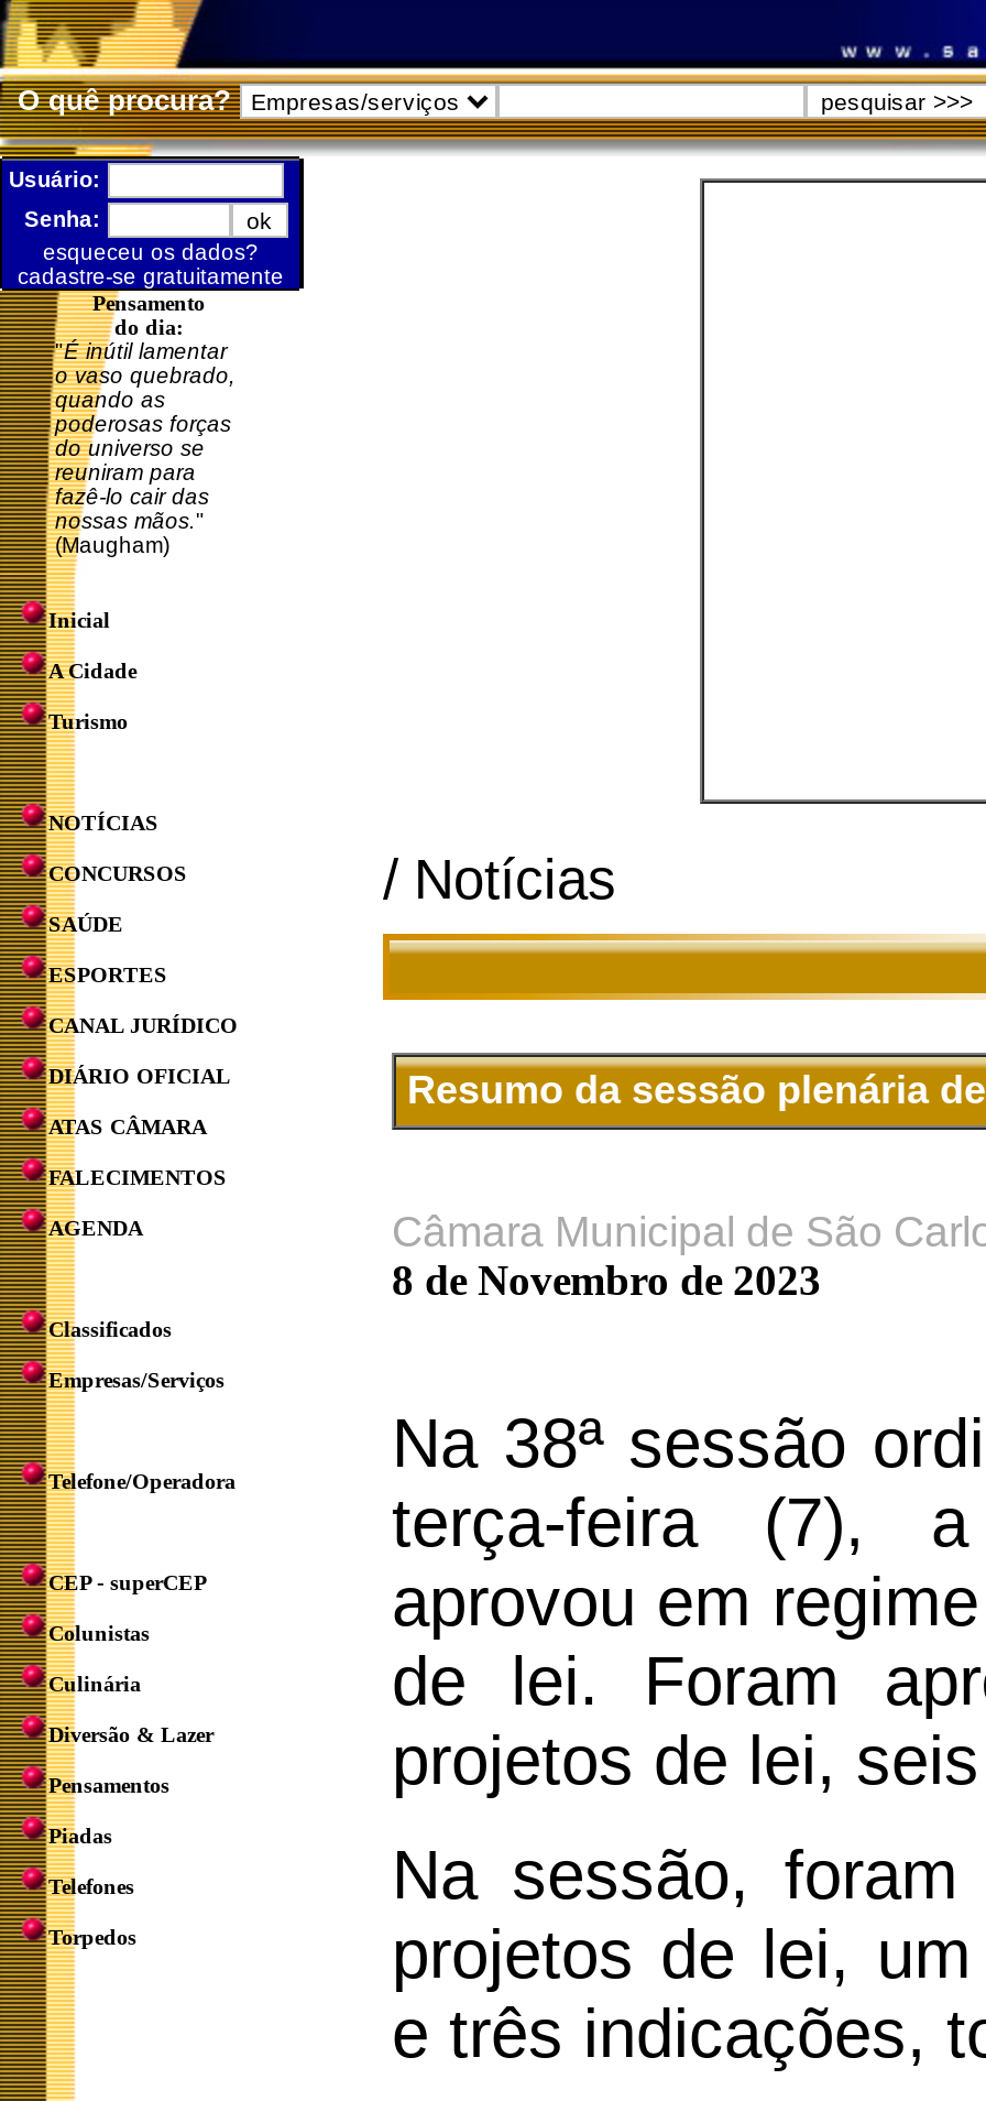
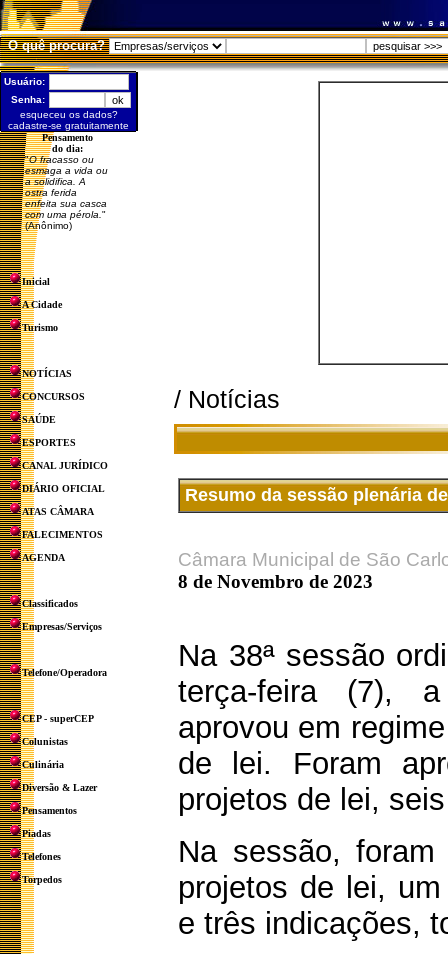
- "É inútil lamentar
- o vaso quebrado,
- quando as
- poderosas forças
- do universo se
- reuniram para
- fazê-lo cair das
- nossas mãos. "
- (Maugham)
+ "O fracasso ou
+ esmaga a vida ou
+ a solidifica. A
+ ostra ferida
+ enfeita sua casca
+ com uma pérola."
+ (Anônimo)
